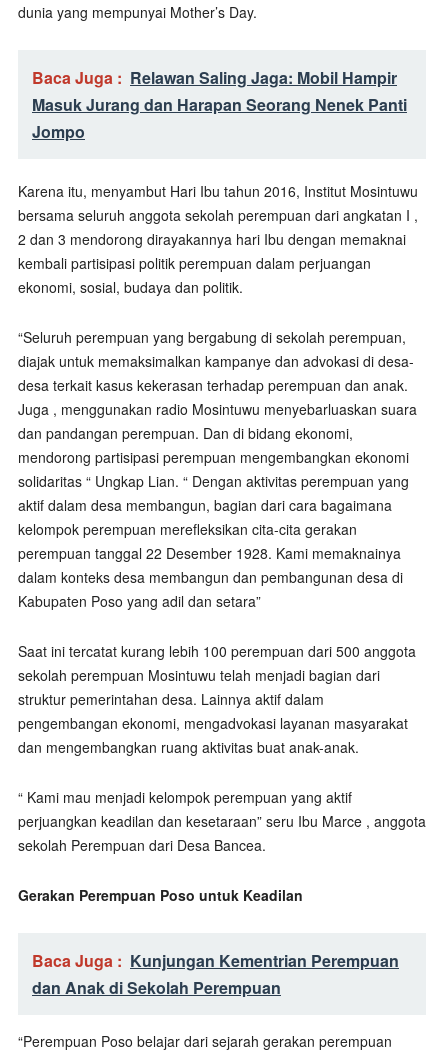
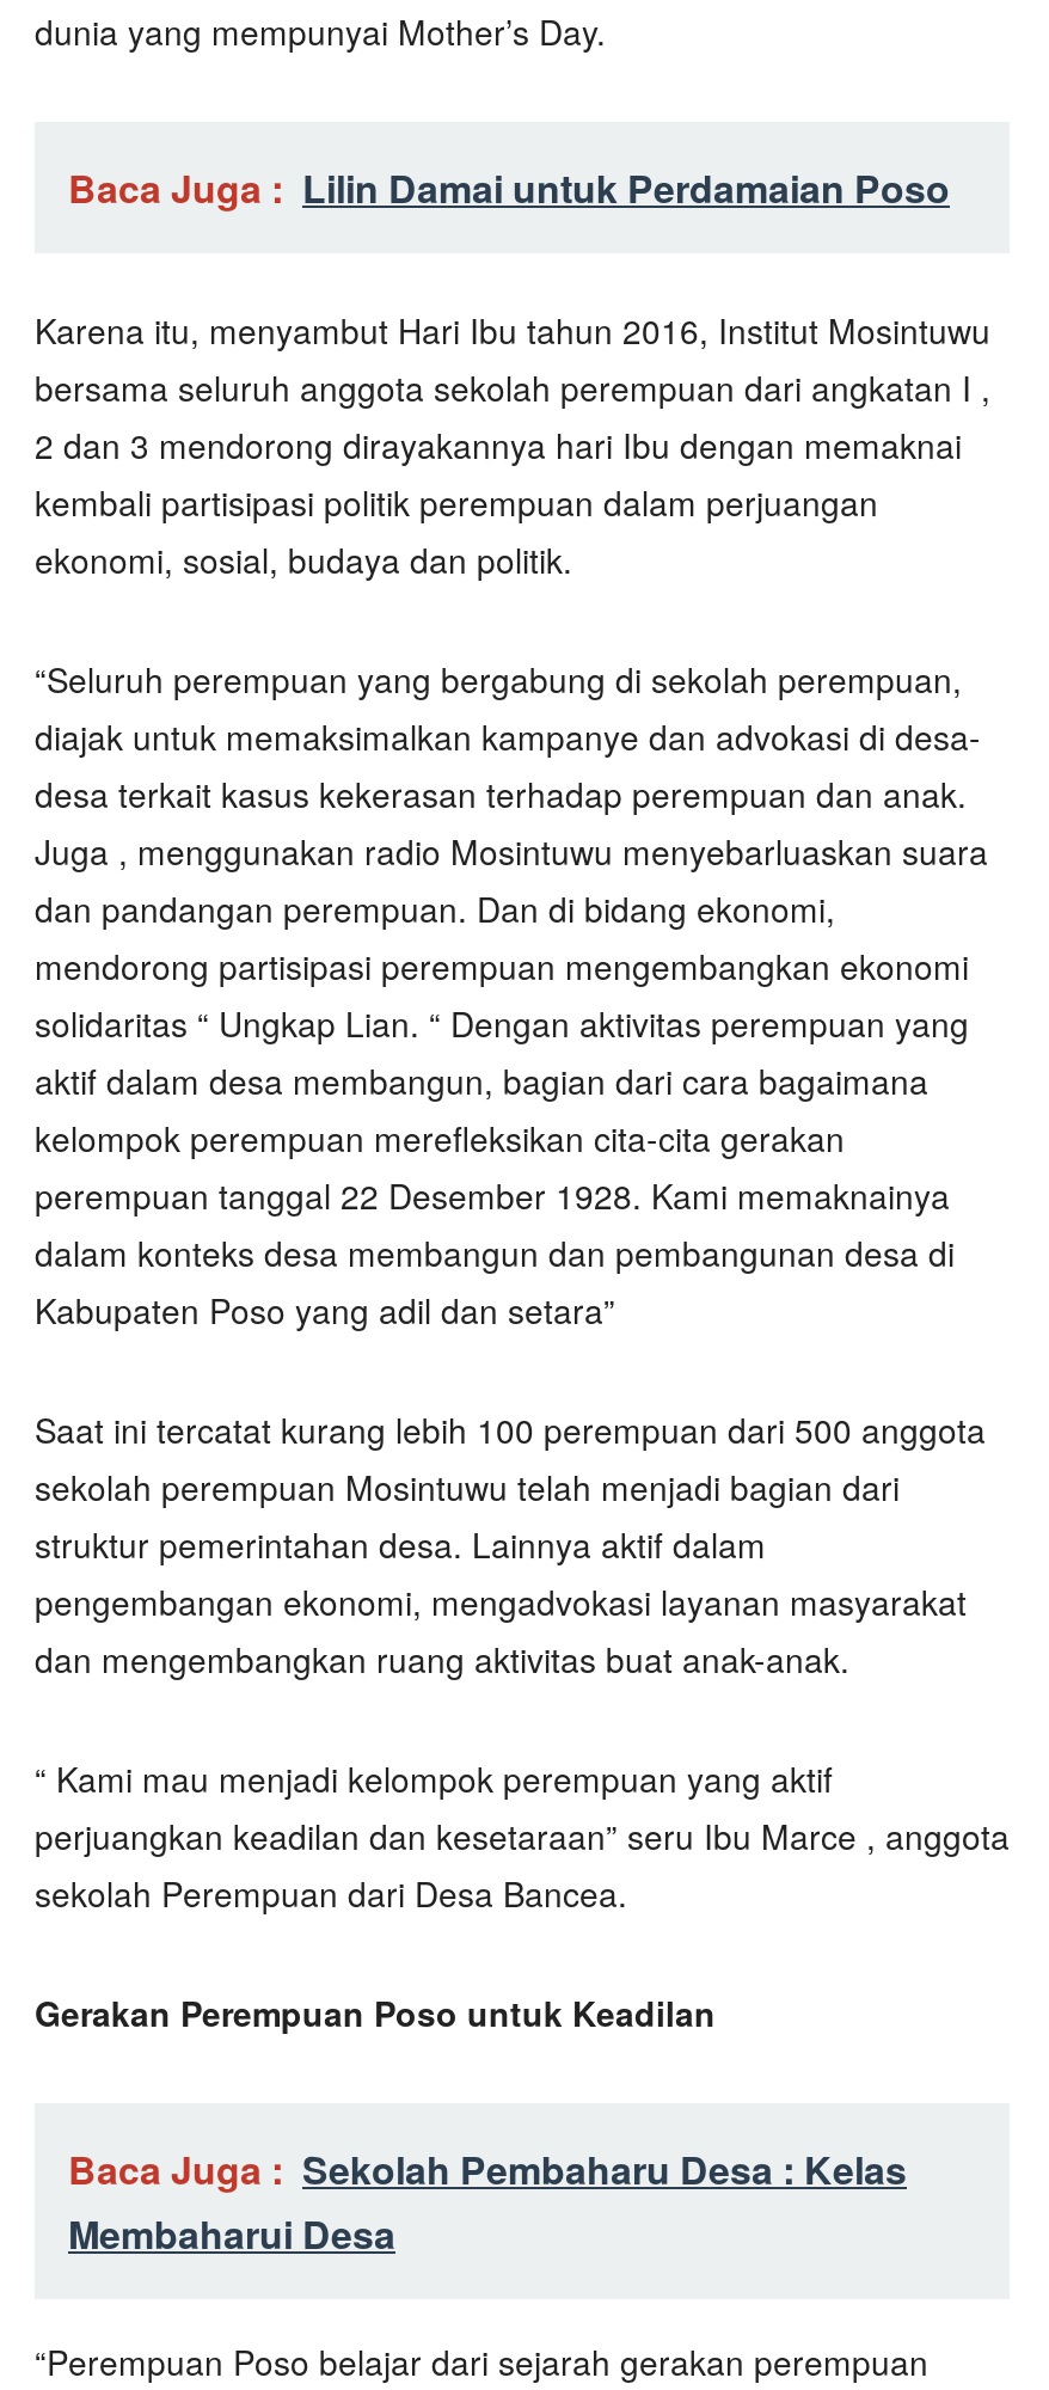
- Baca Juga : Relawan Saling Jaga: Mobil Hampir
- Masuk Jurang dan Harapan Seorang Nenek Panti
- Jompo
+ Baca Juga : Lilin Damai untuk Perdamaian Poso

- Baca Juga : Kunjungan Kementrian Perempuan
- dan Anak di Sekolah Perempuan
+ Baca Juga : Sekolah Pembaharu Desa : Kelas
+ Membaharui Desa
